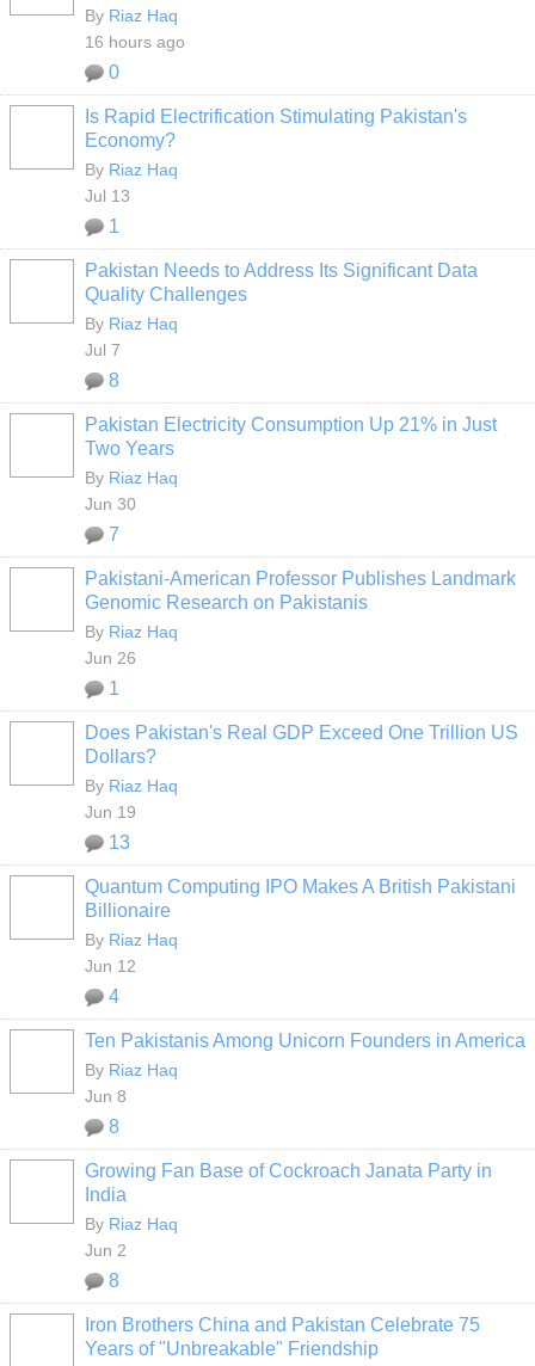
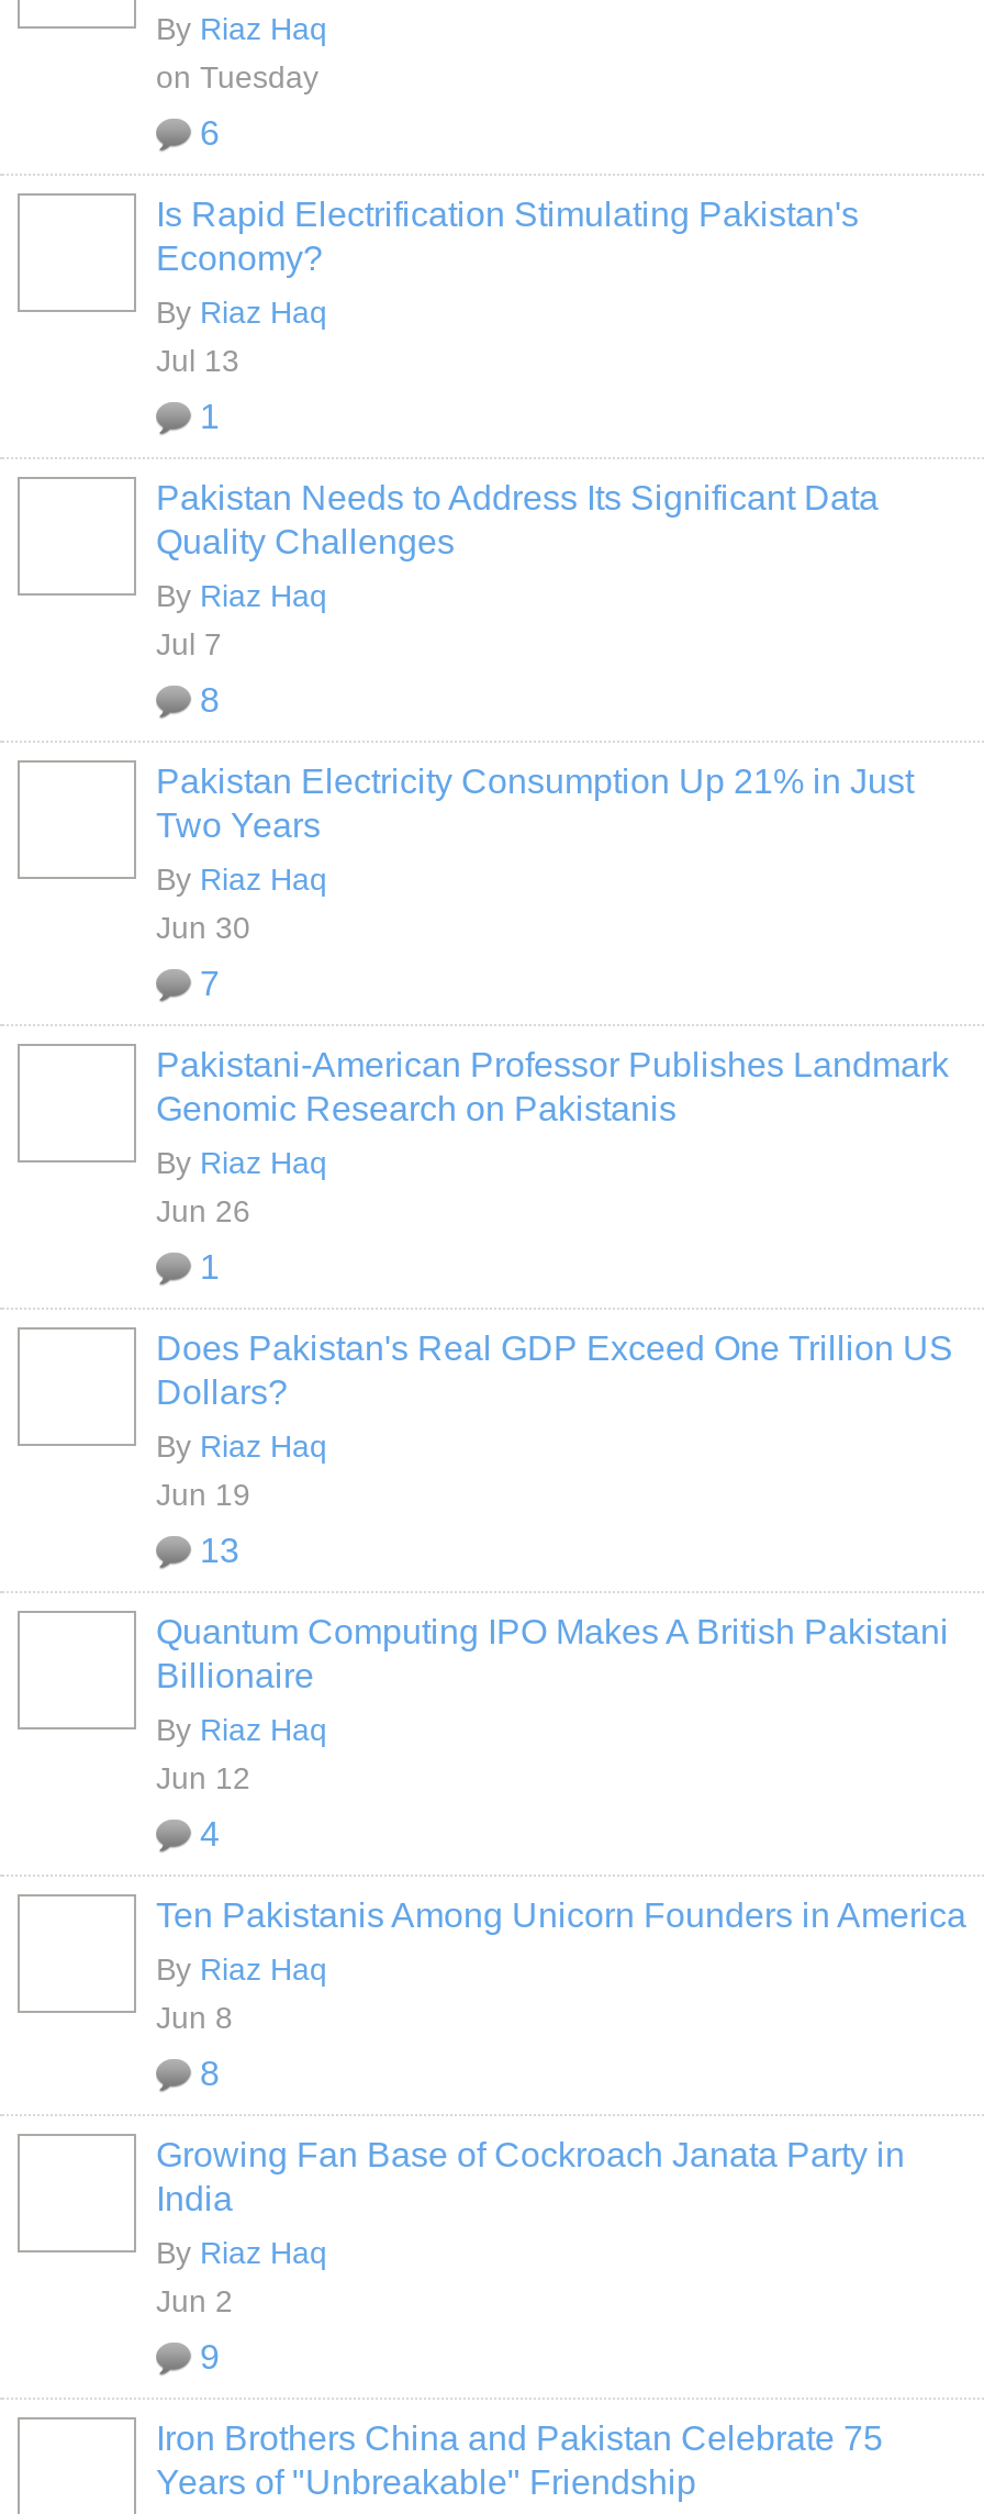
- 16 hours ago
+ on Tuesday

- 0
+ 6

- 8
+ 9
